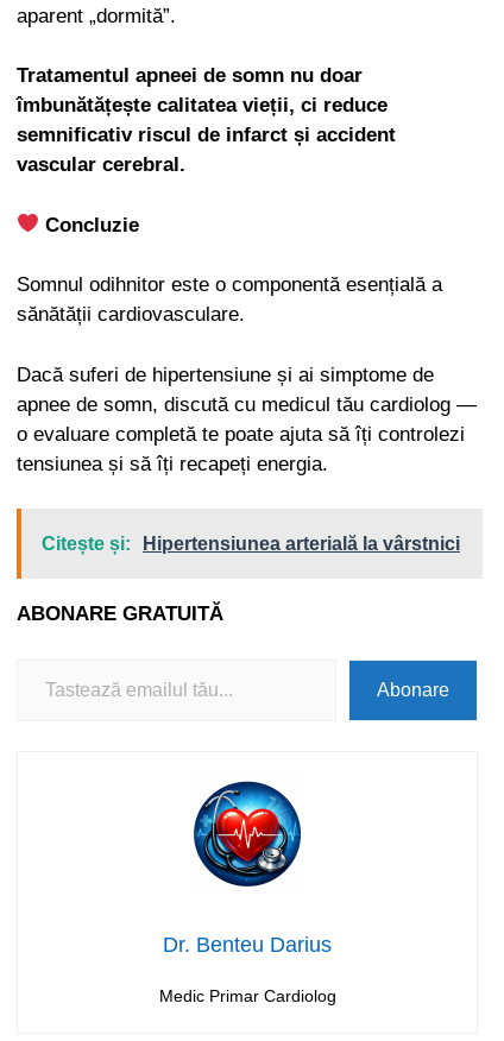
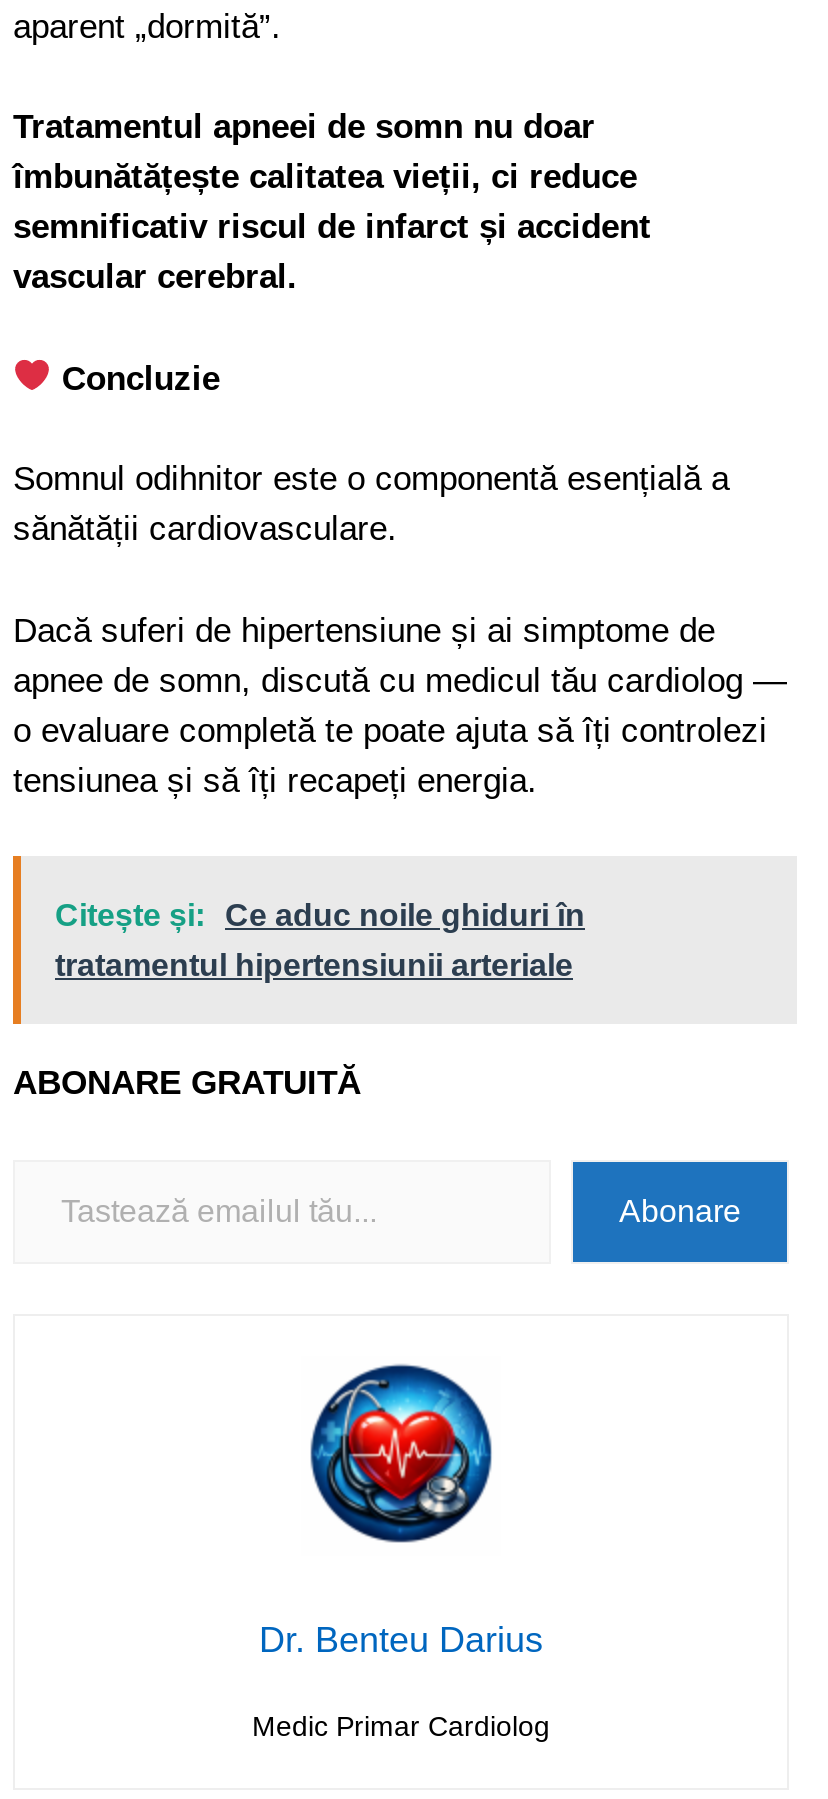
- Citește și: Hipertensiunea arterială la vârstnici
+ Citește și: Ce aduc noile ghiduri în
+ tratamentul hipertensiunii arteriale
